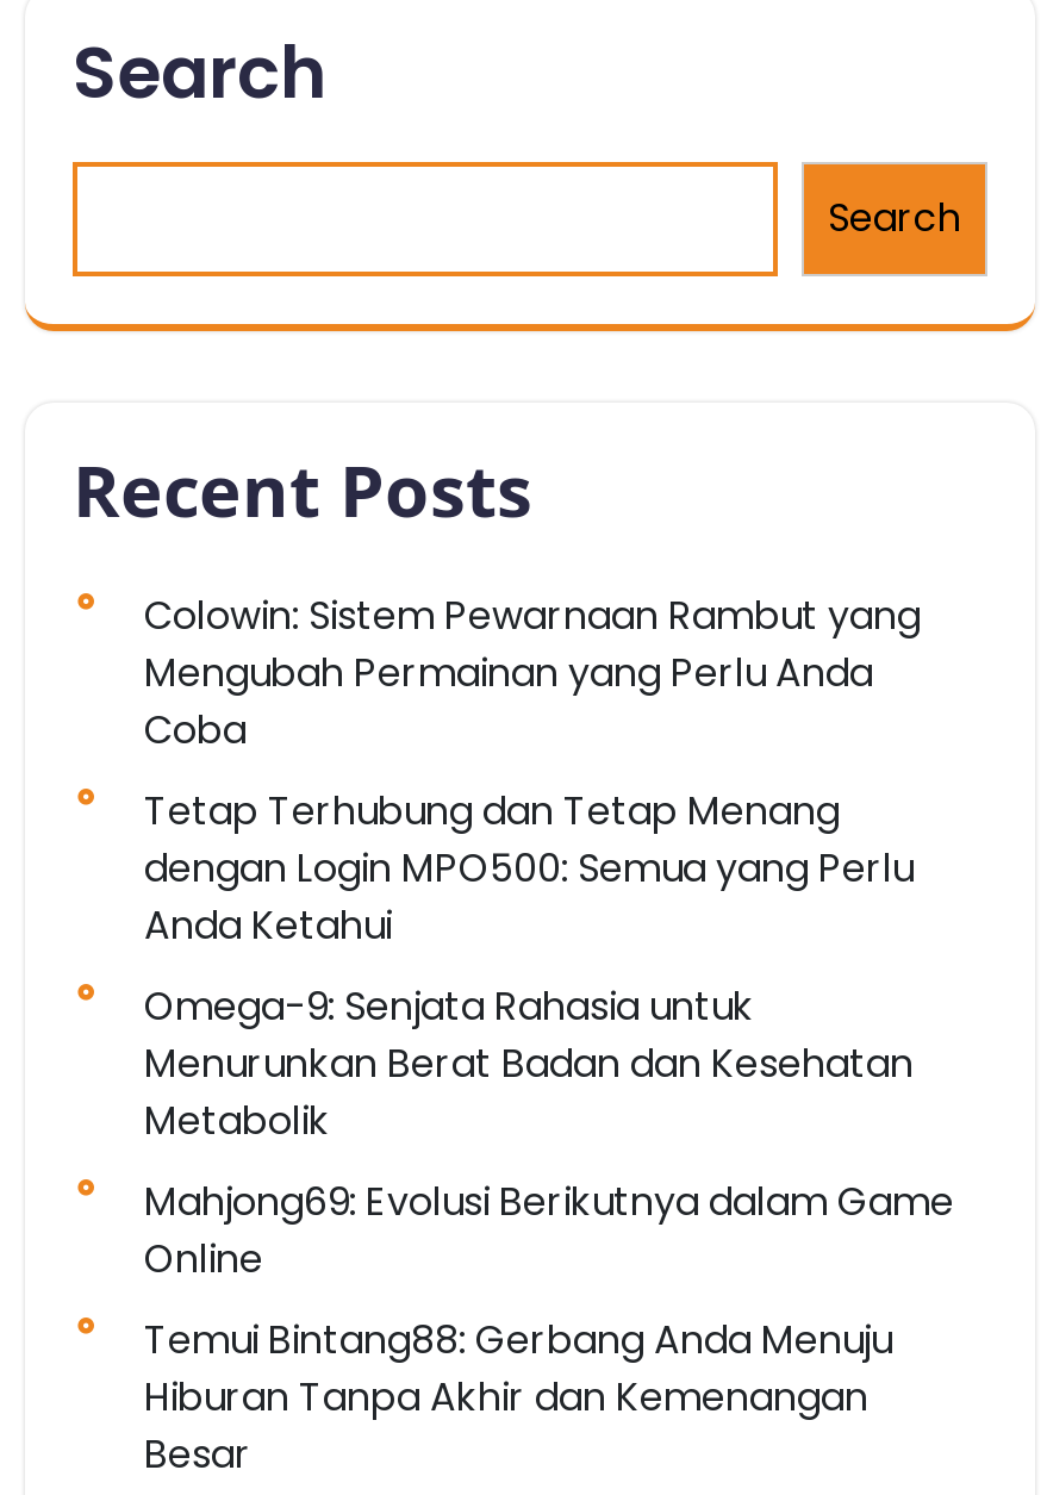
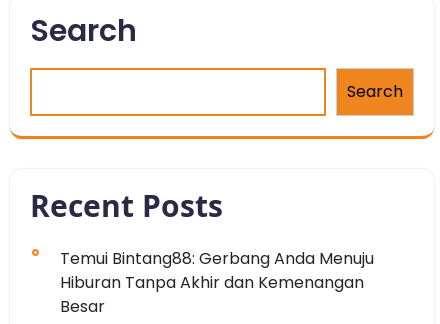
- Colowin: Sistem Pewarnaan Rambut yang
- Mengubah Permainan yang Perlu Anda
- Coba
- Tetap Terhubung dan Tetap Menang
- dengan Login MPO500: Semua yang Perlu
- Anda Ketahui
- Omega-9: Senjata Rahasia untuk
- Menurunkan Berat Badan dan Kesehatan
- Metabolik
- Mahjong69: Evolusi Berikutnya dalam Game
- Online
